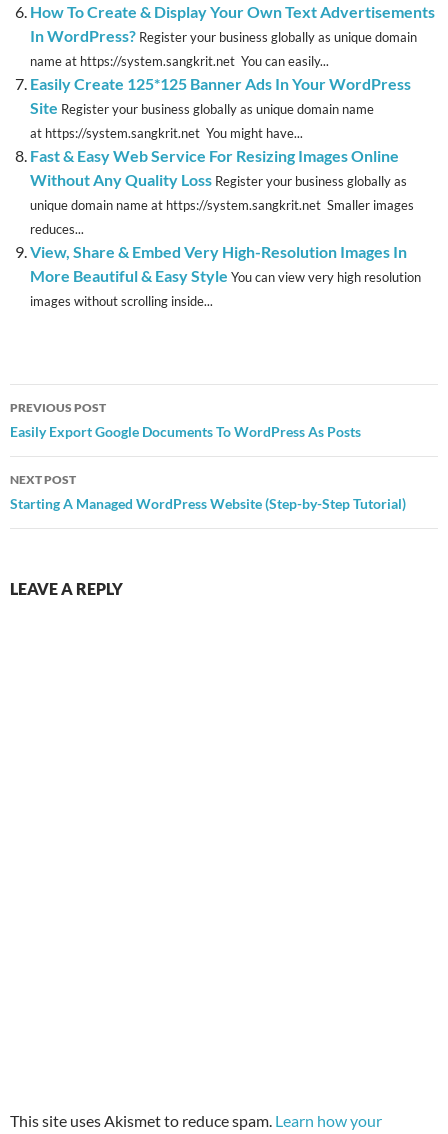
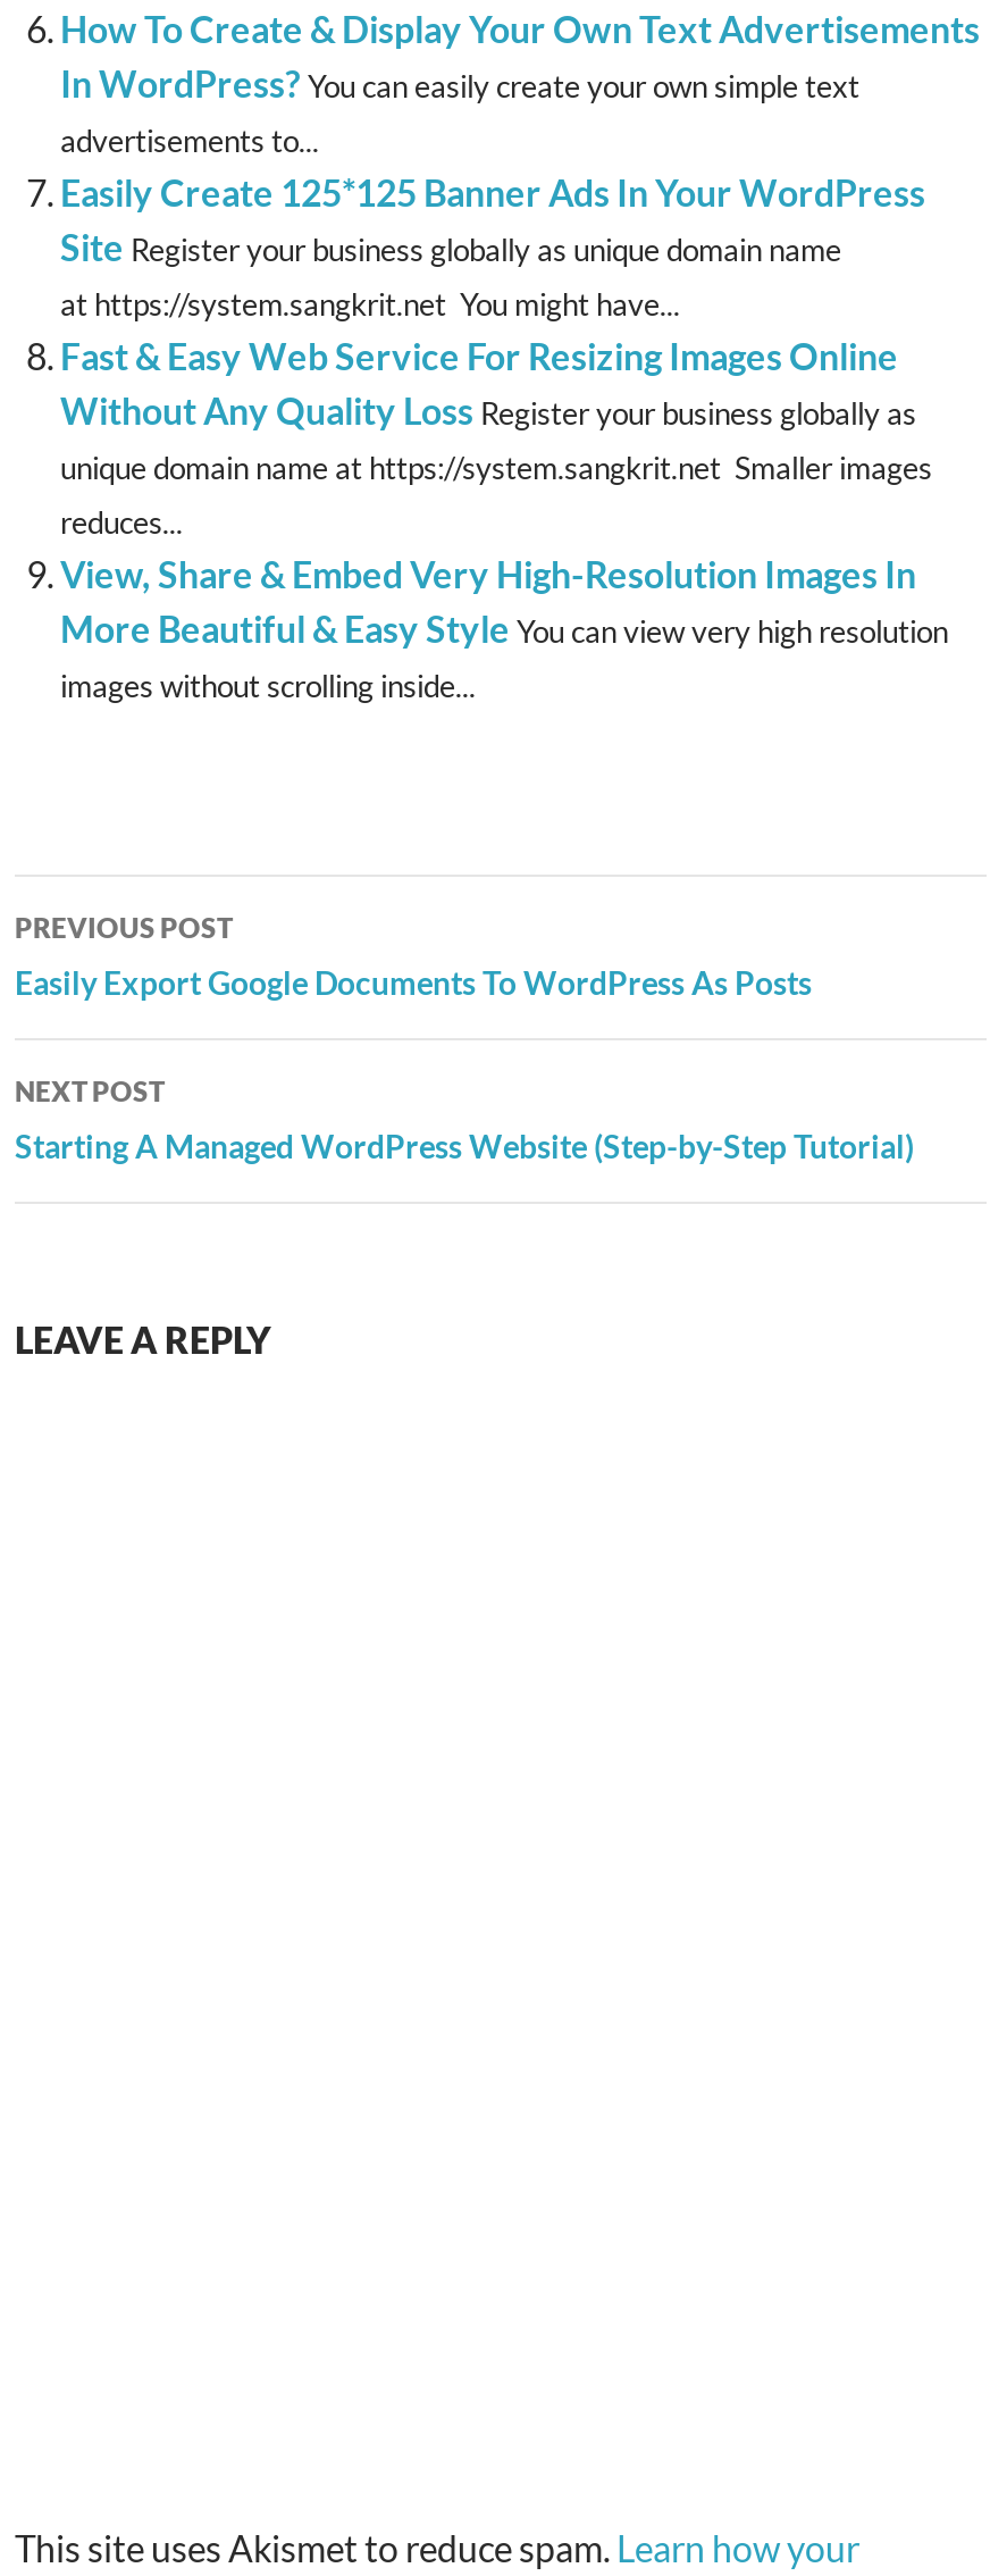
- In WordPress? Register your business globally as unique domain
- name at https://system.sangkrit.net You can easily...
+ In WordPress? You can easily create your own simple text
+ advertisements to...
